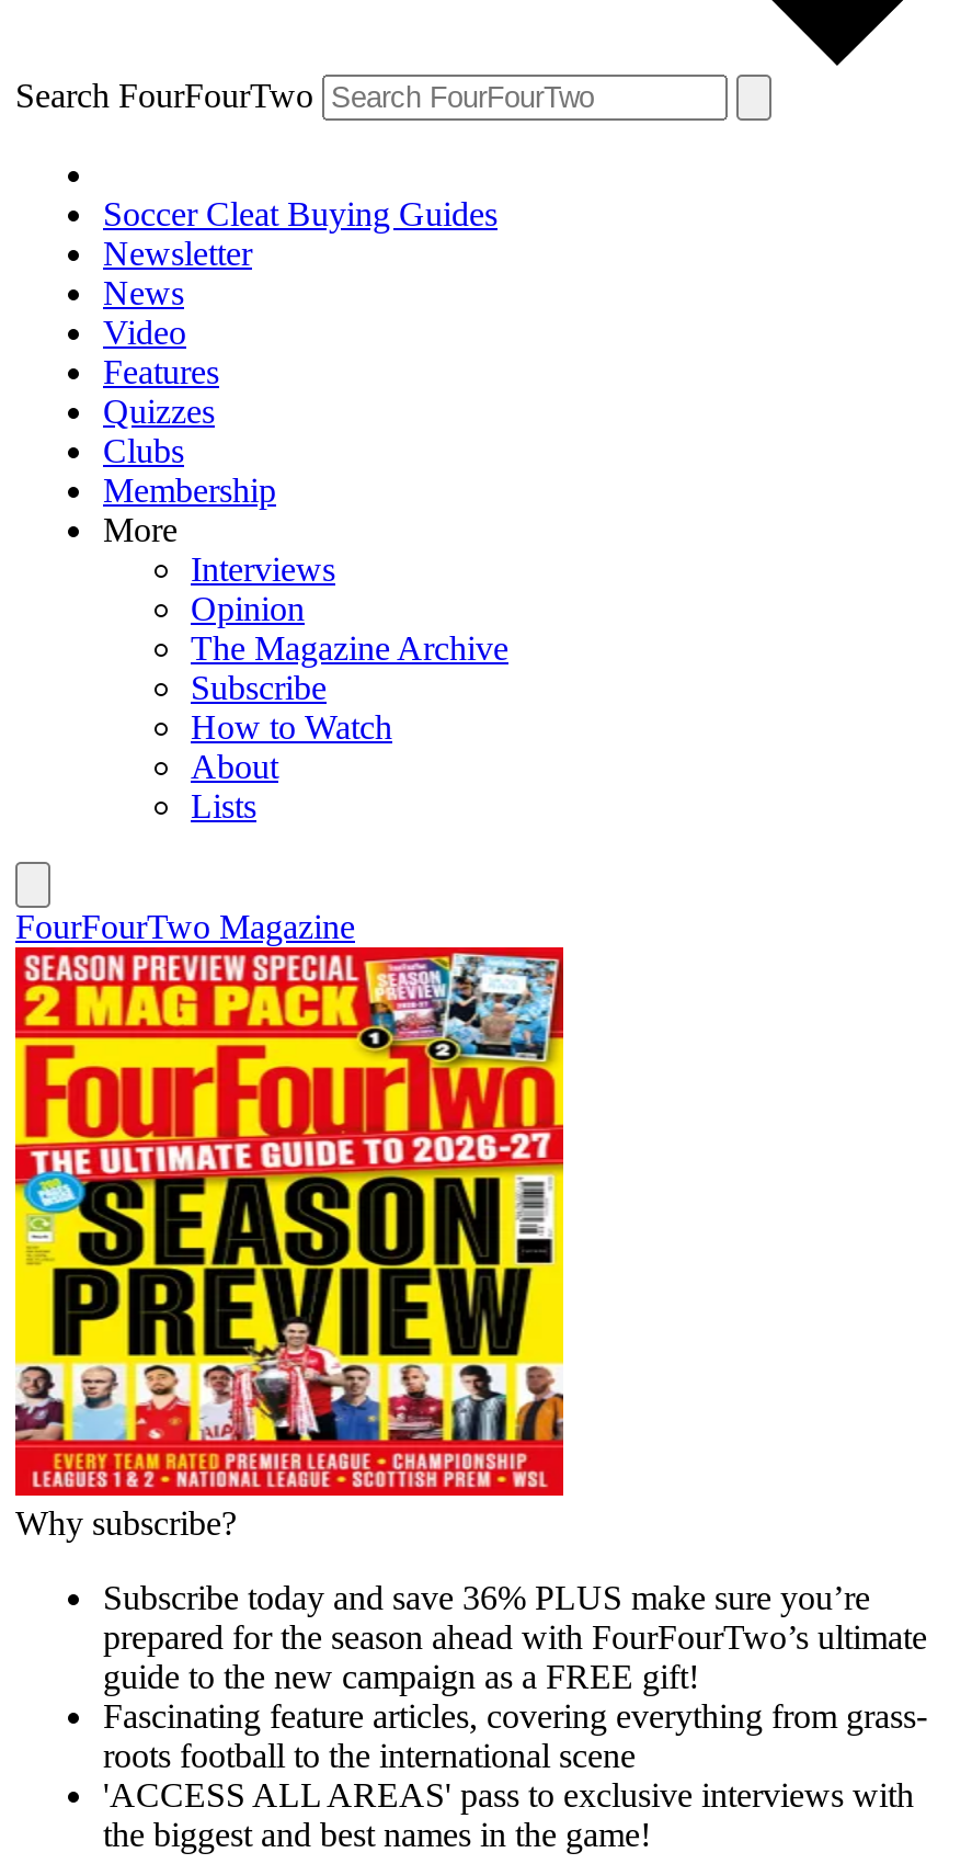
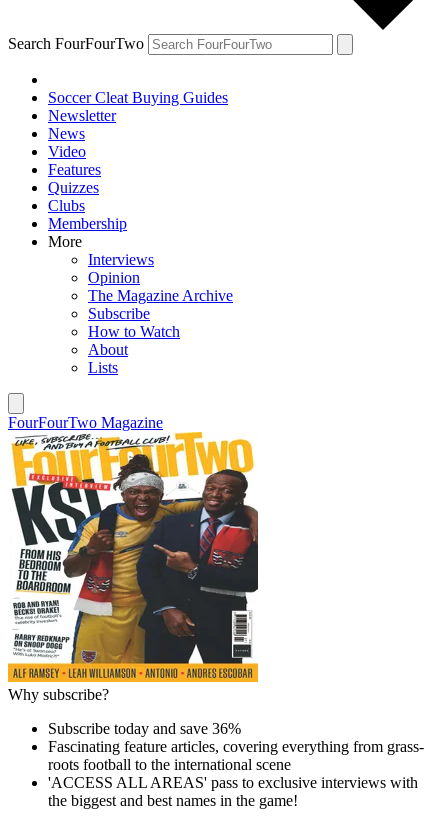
- [image]
- Subscribe today and save 36% PLUS make sure you’re
- prepared for the season ahead with FourFourTwo’s ultimate
- guide to the new campaign as a FREE gift!
+ [image]
+ Subscribe today and save 36%
